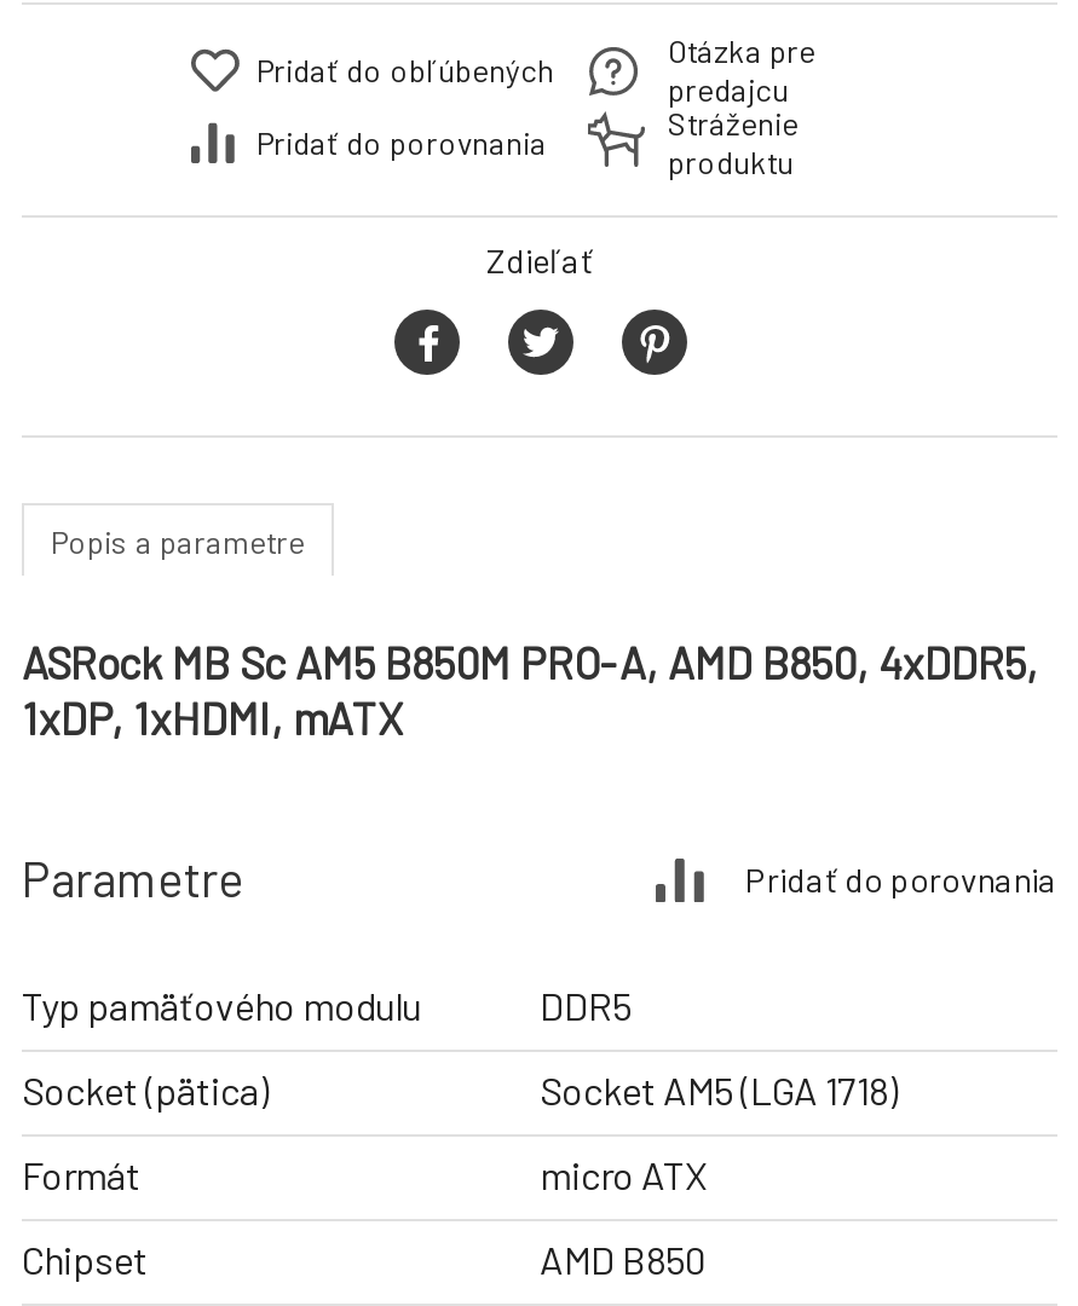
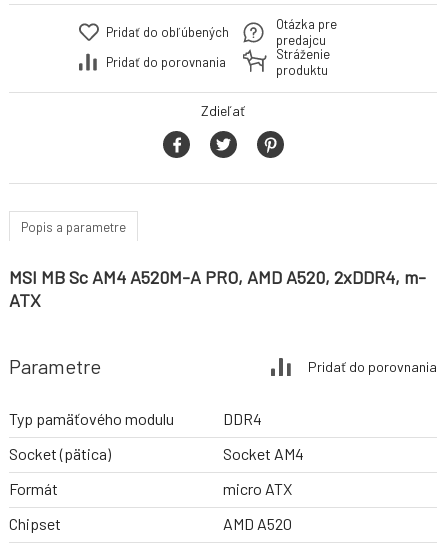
- ASRock MB Sc AM5 B850M PRO-A, AMD B850, 4xDDR5,
- 1xDP, 1xHDMI, mATX
+ MSI MB Sc AM4 A520M-A PRO, AMD A520, 2xDDR4, m-
+ ATX

- DDR5
+ DDR4

- Socket AM5 (LGA 1718)
+ Socket AM4

- AMD B850
+ AMD A520
